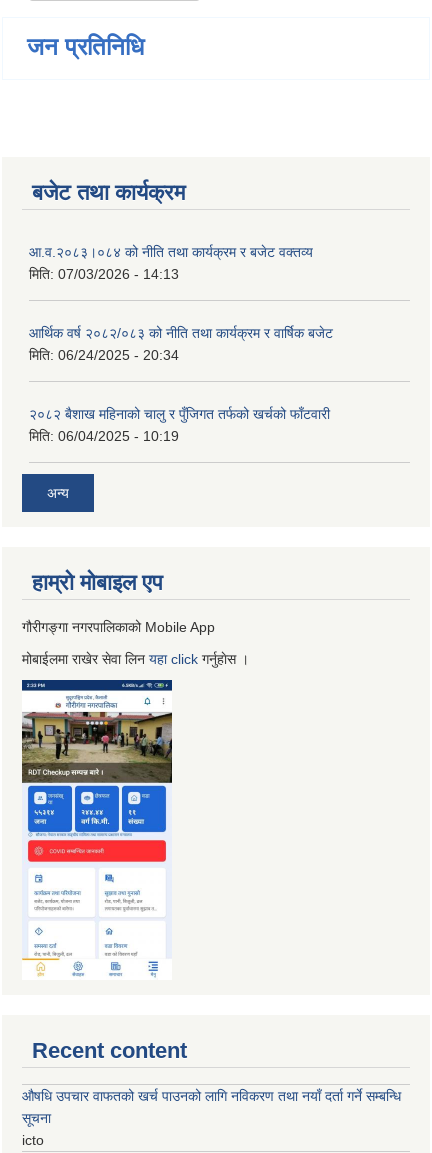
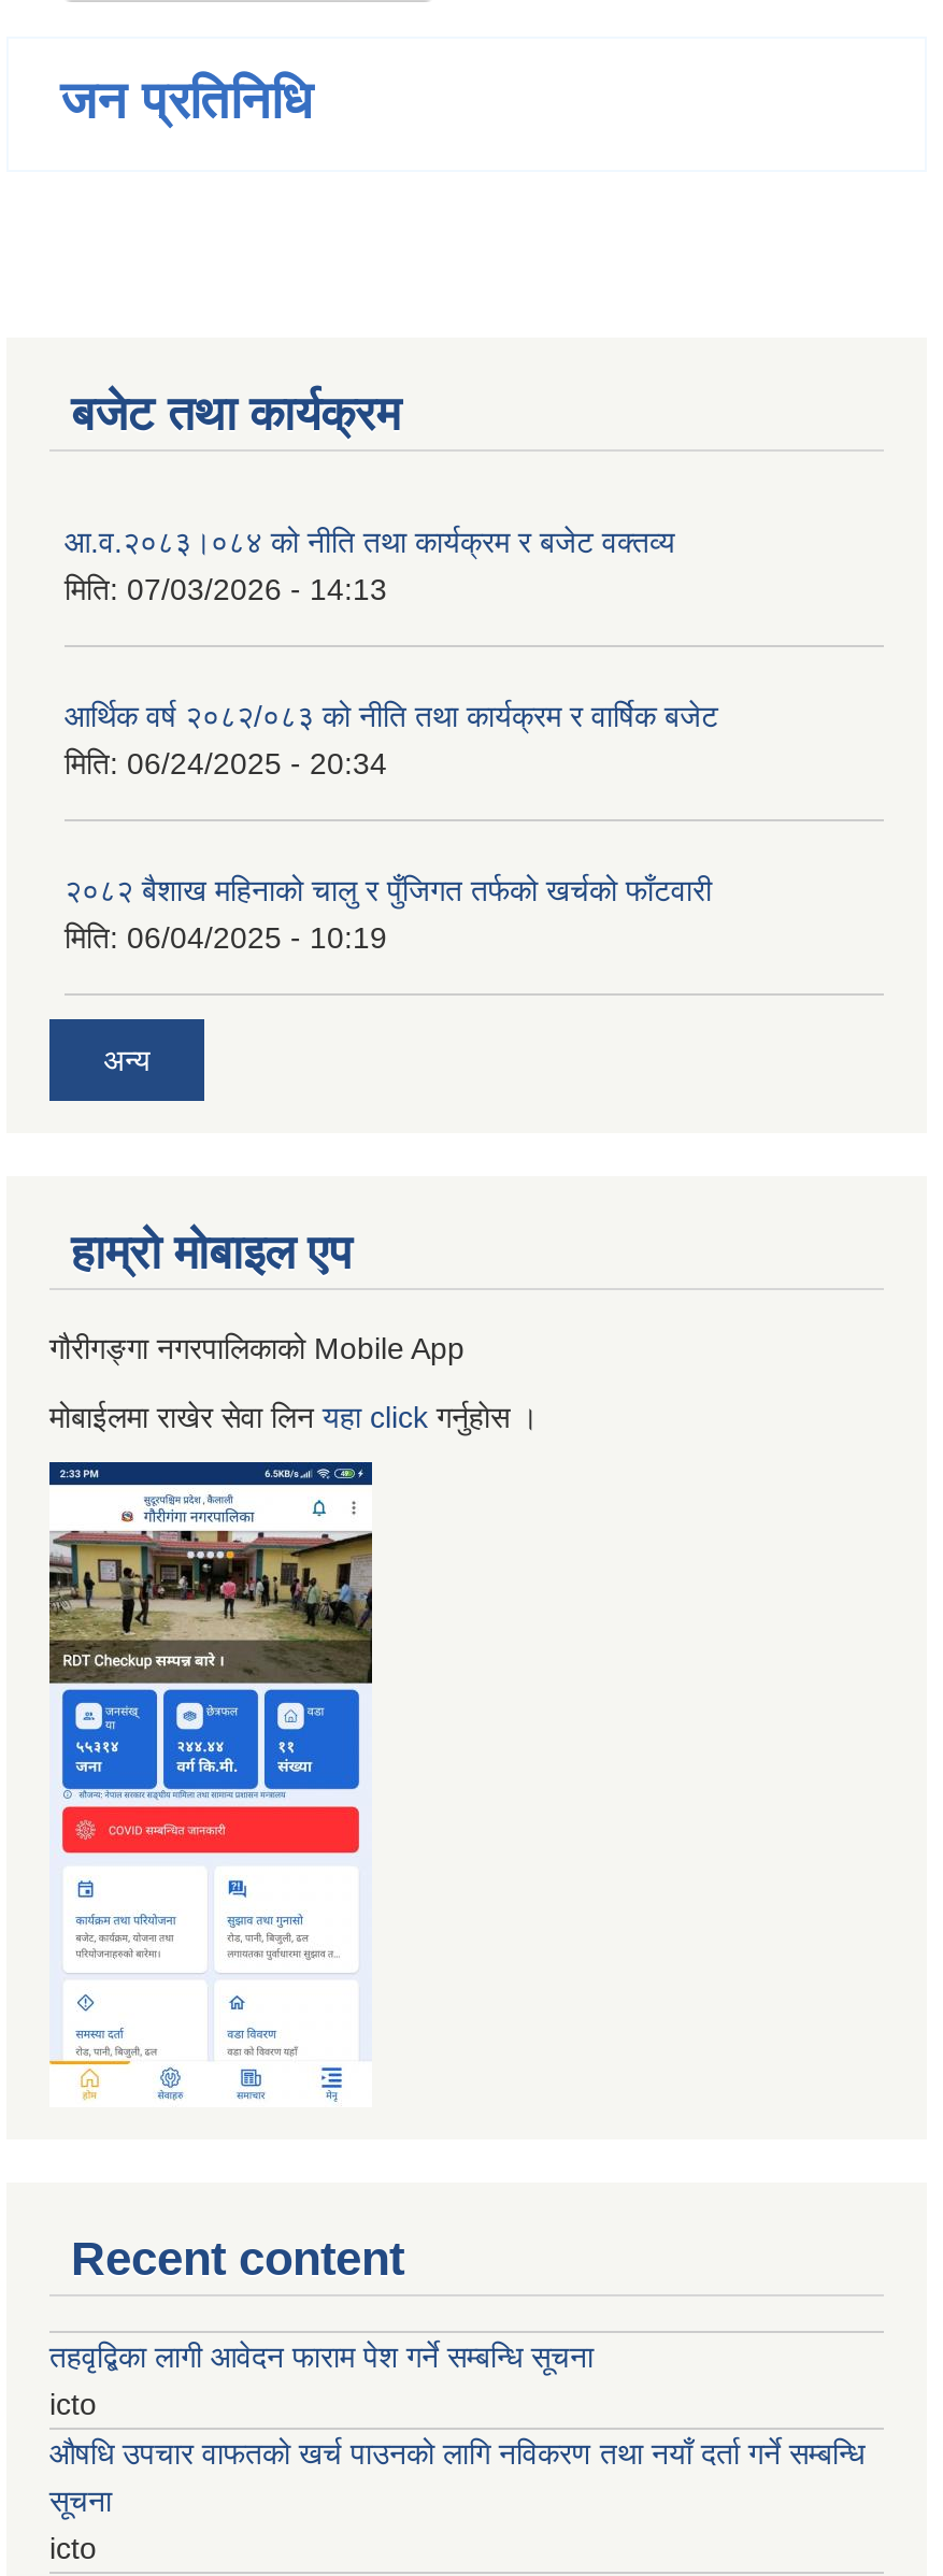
+ तहवृद्बिका लागी आवेदन फाराम पेश गर्ने सम्बन्धि सूचना
+ icto
